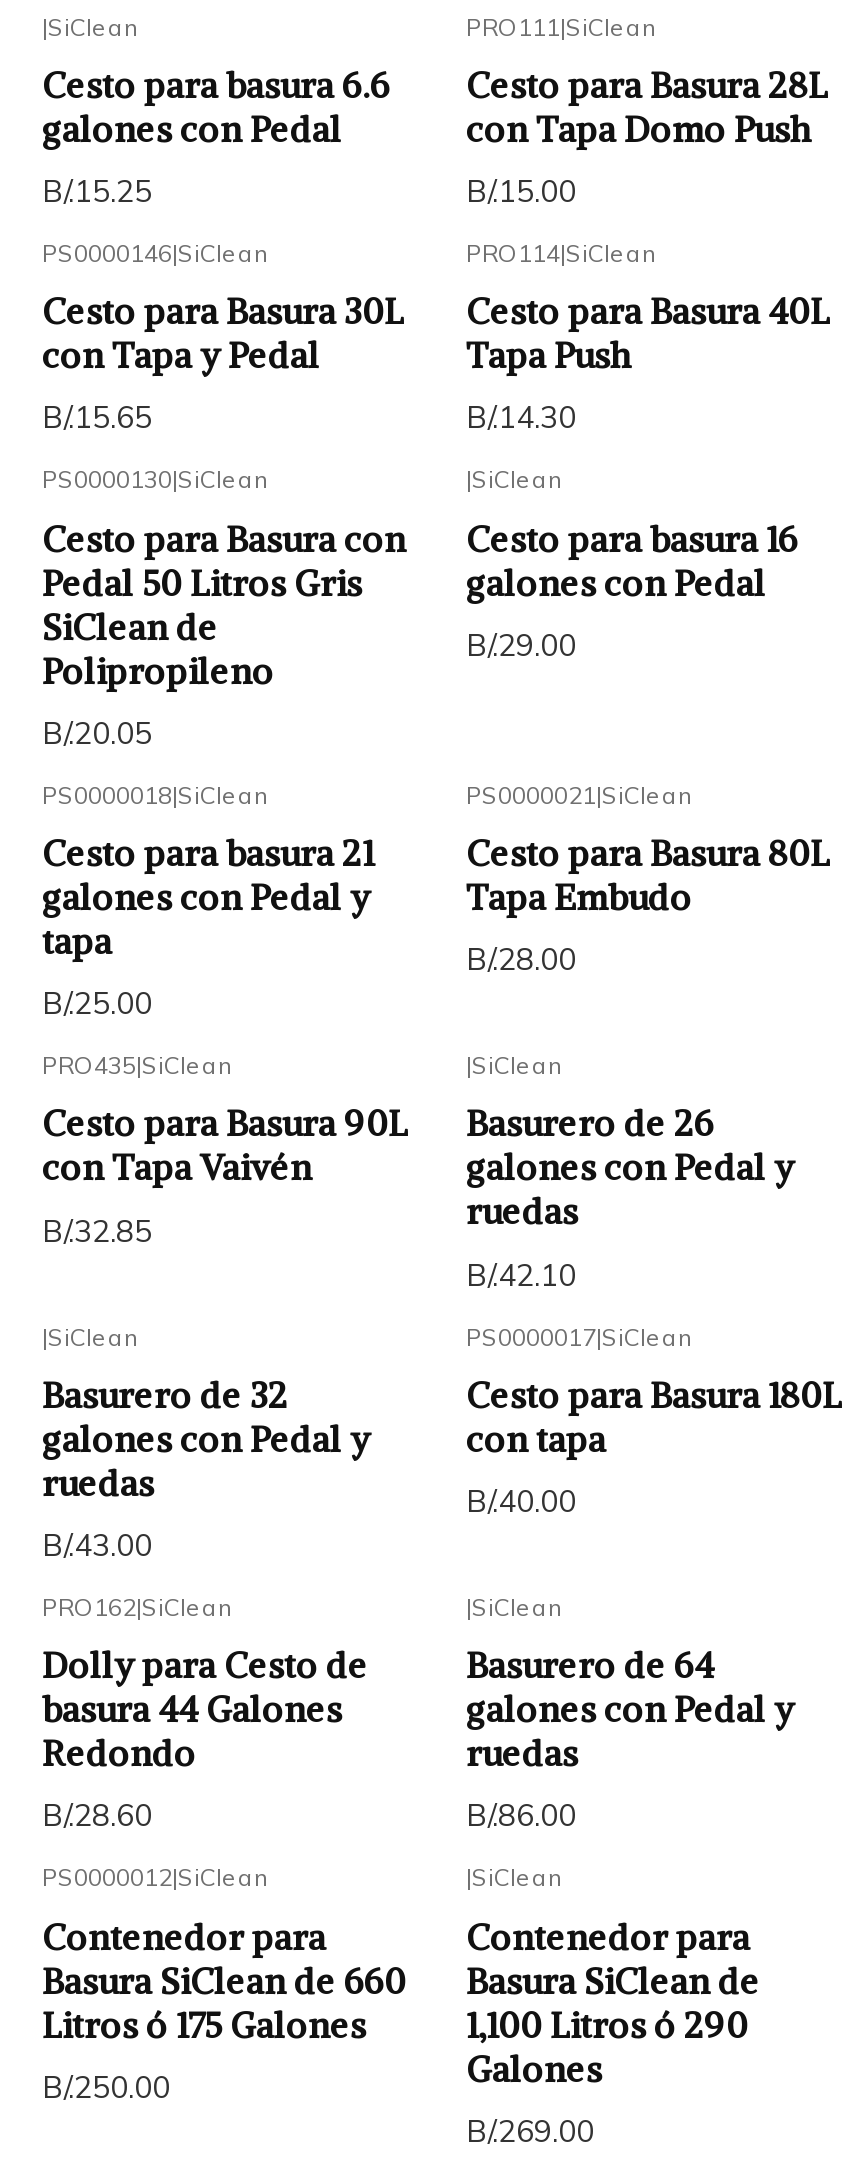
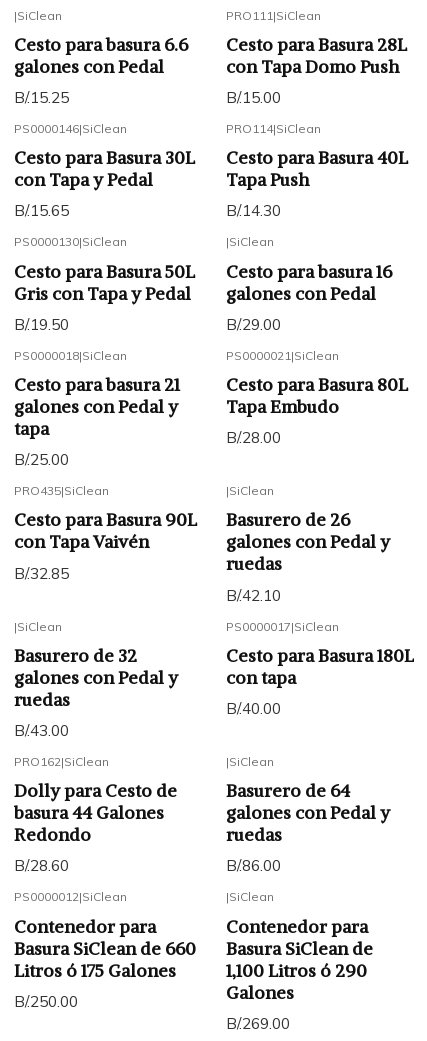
- Cesto para Basura con
- Pedal 50 Litros Gris
- SiClean de
- Polipropileno
+ Cesto para Basura 50L
+ Gris con Tapa y Pedal

- B/.20.05
+ B/.19.50
